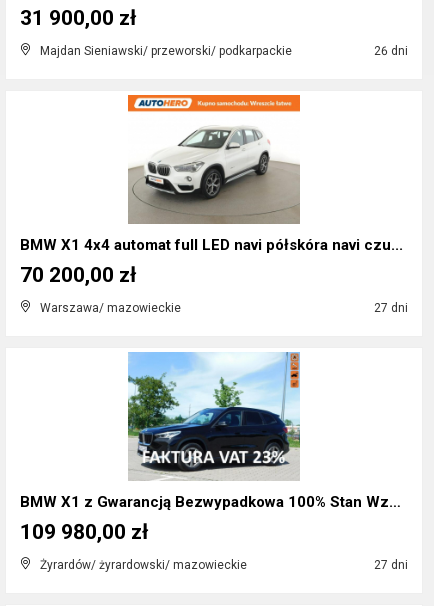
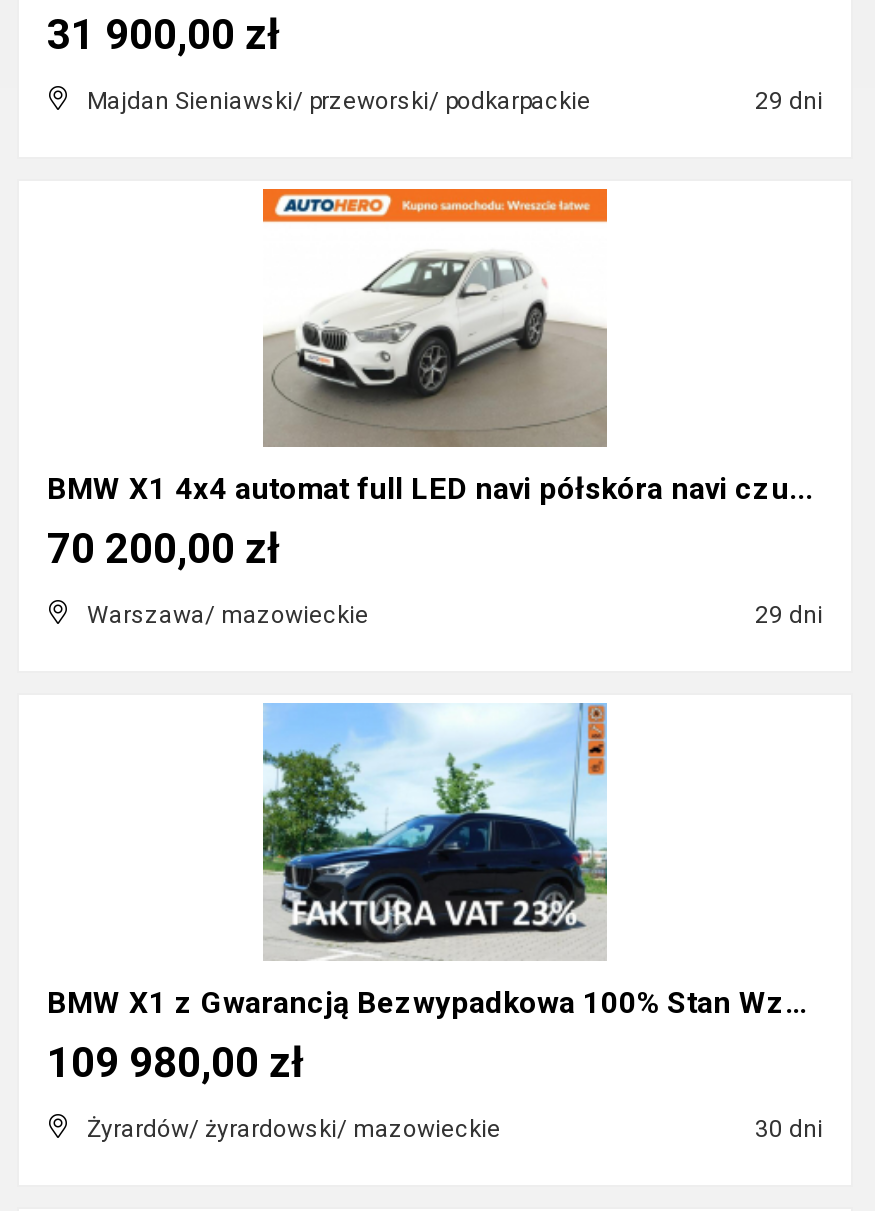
- 26 dni
+ 29 dni

- 27 dni
+ 29 dni

- 27 dni
+ 30 dni
